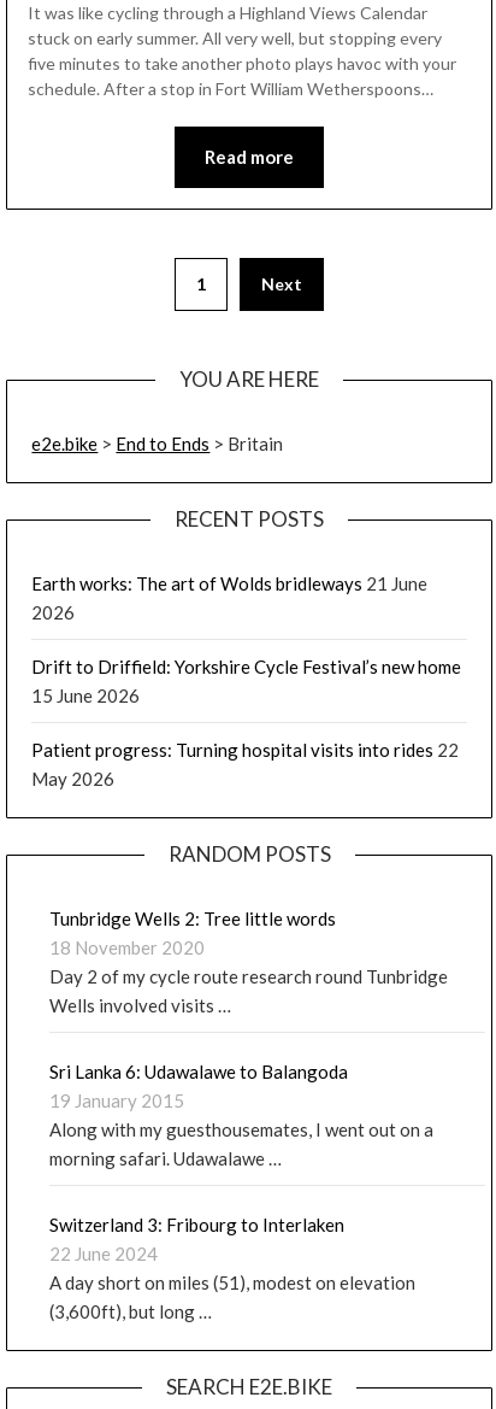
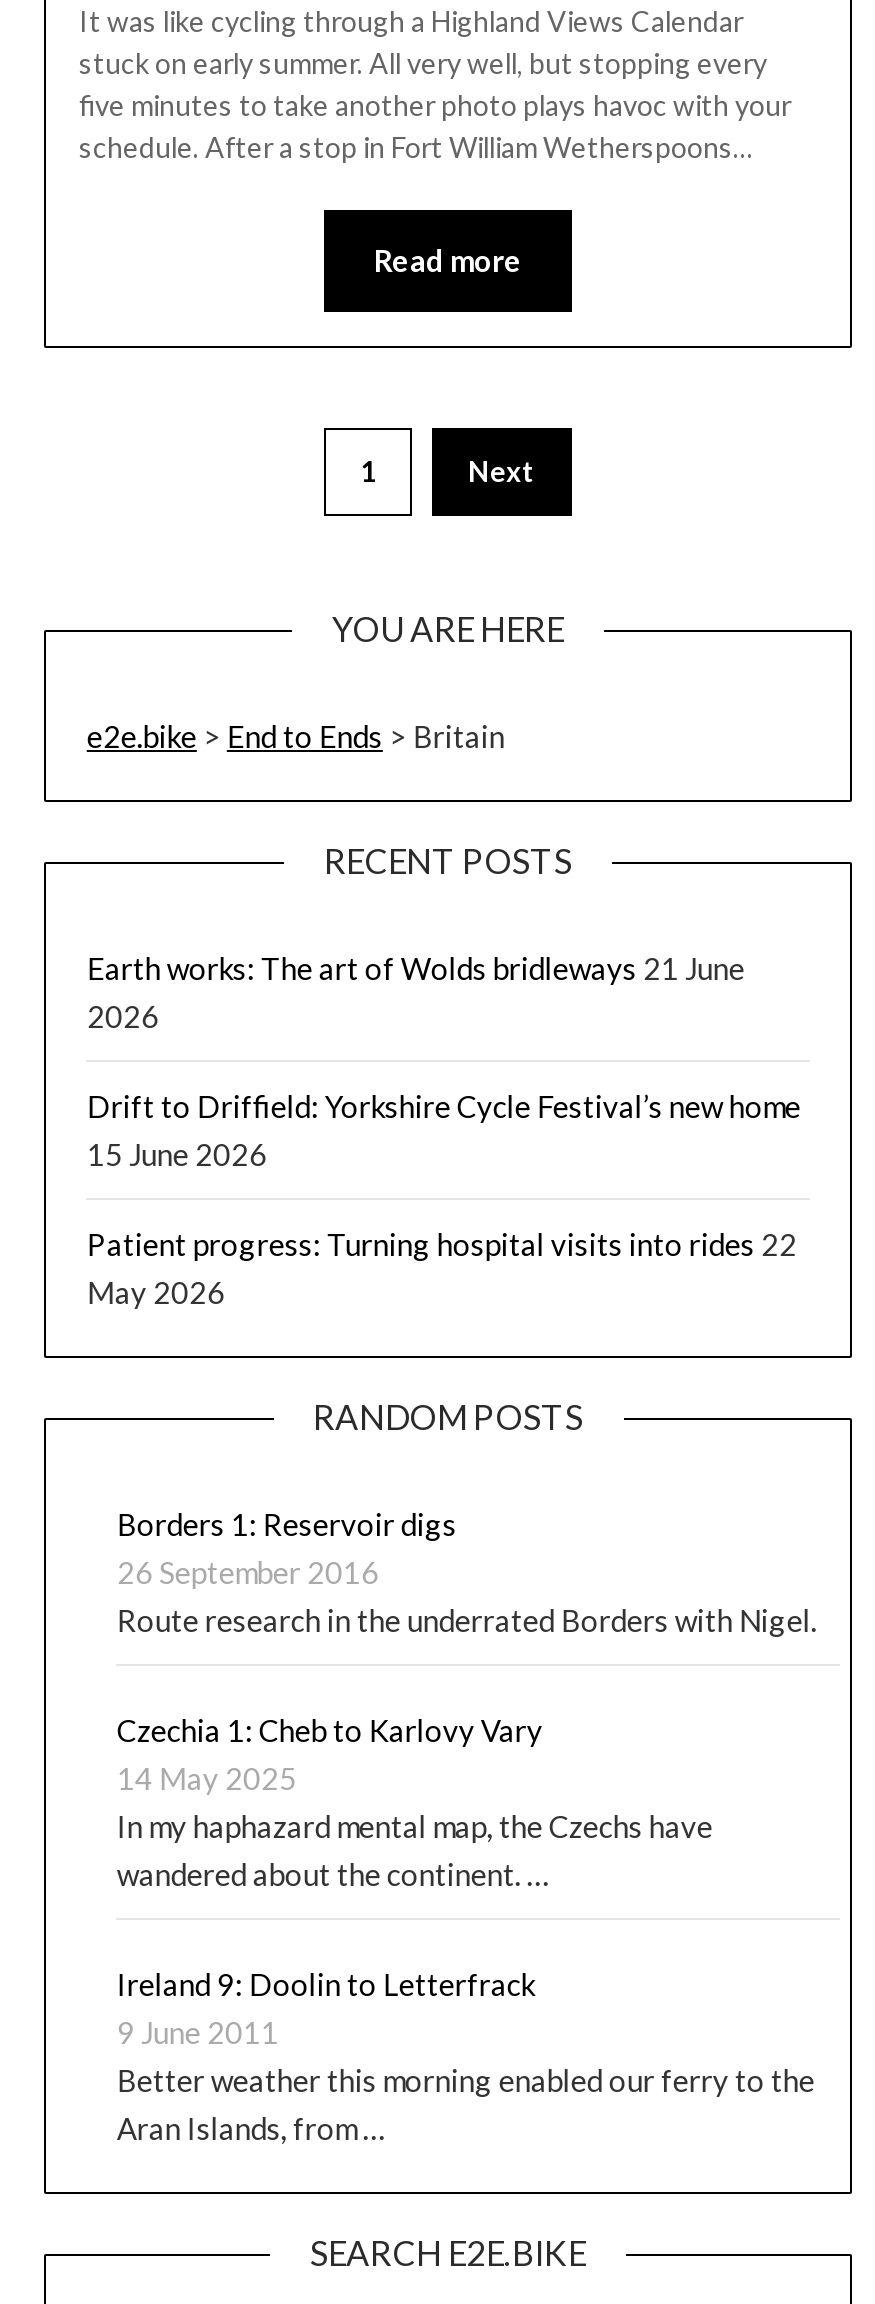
- Tunbridge Wells 2: Tree little words
- 18 November 2020
- Day 2 of my cycle route research round Tunbridge
- Wells involved visits …
+ Borders 1: Reservoir digs
+ 26 September 2016
+ Route research in the underrated Borders with Nigel.

- Sri Lanka 6: Udawalawe to Balangoda
- 19 January 2015
- Along with my guesthousemates, I went out on a
- morning safari. Udawalawe …
+ Czechia 1: Cheb to Karlovy Vary
+ 14 May 2025
+ In my haphazard mental map, the Czechs have
+ wandered about the continent. …

- Switzerland 3: Fribourg to Interlaken
- 22 June 2024
- A day short on miles (51), modest on elevation
- (3,600ft), but long …
+ Ireland 9: Doolin to Letterfrack
+ 9 June 2011
+ Better weather this morning enabled our ferry to the
+ Aran Islands, from …
